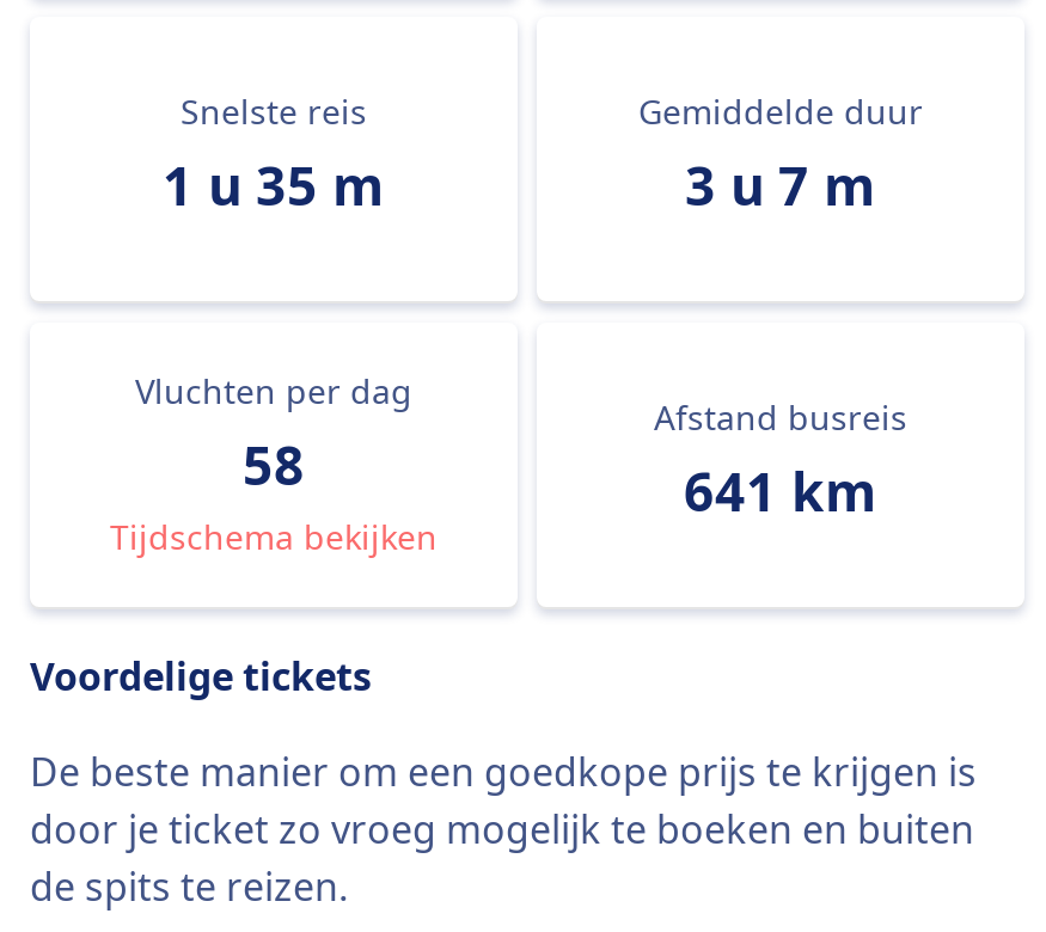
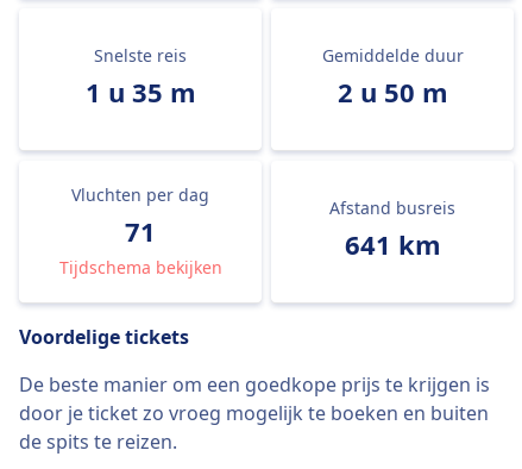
- 3 u 7 m
+ 2 u 50 m

- 58
+ 71
